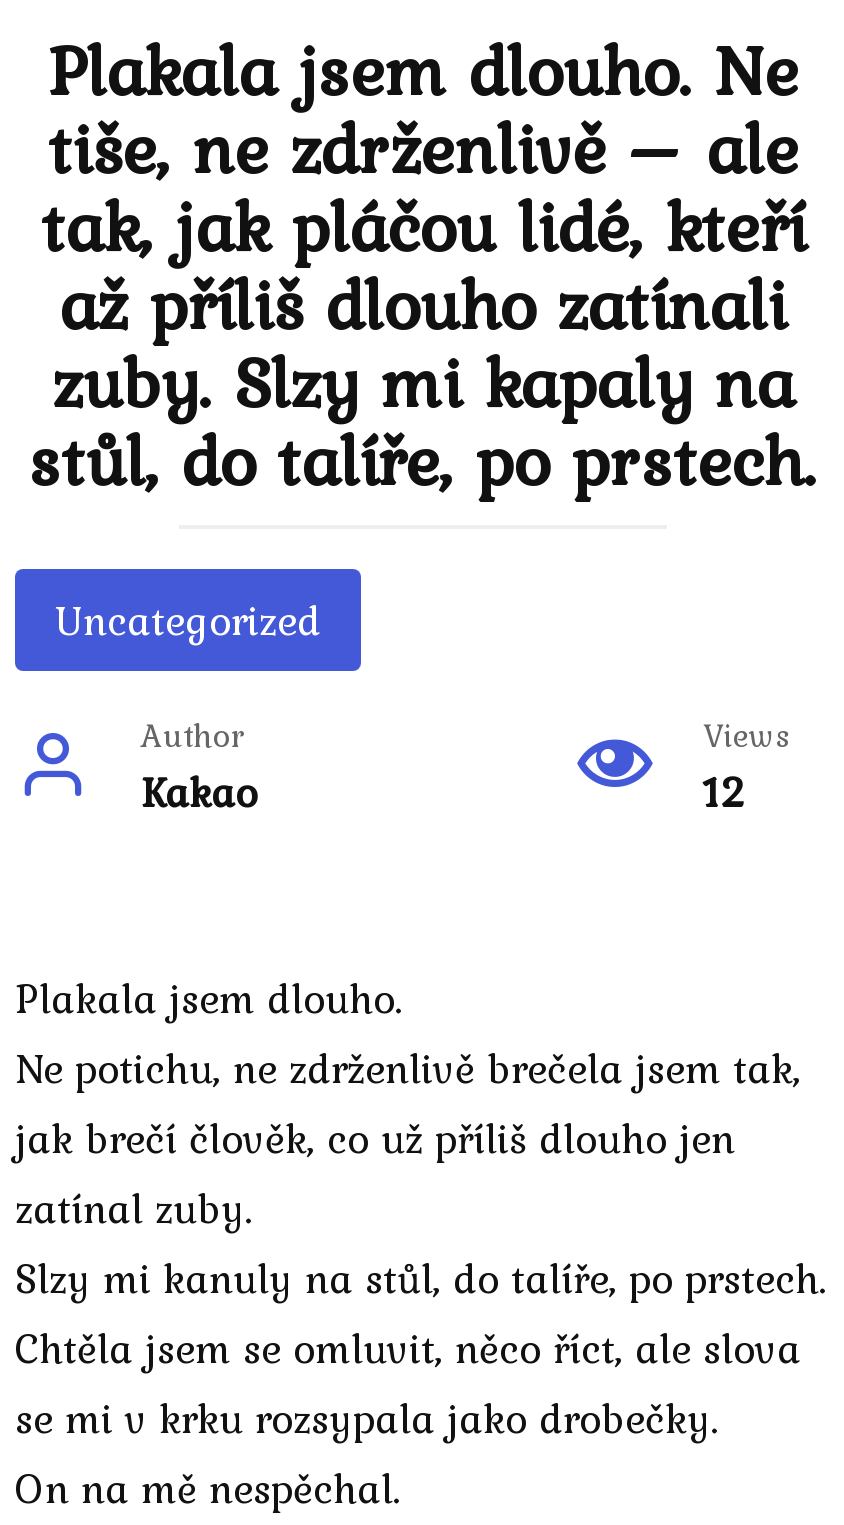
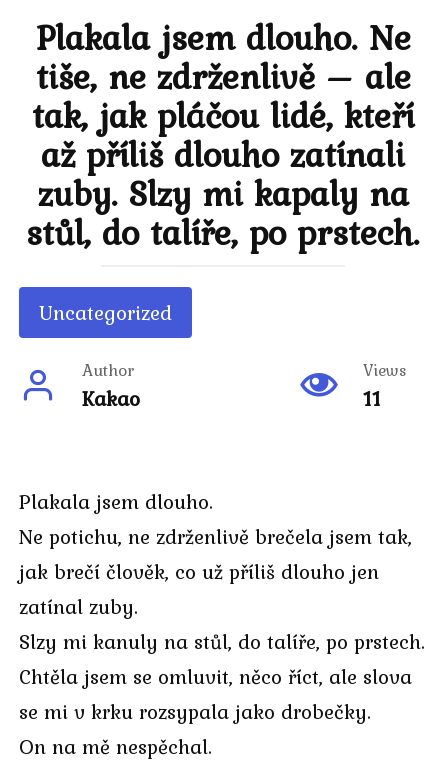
- 12
+ 11
